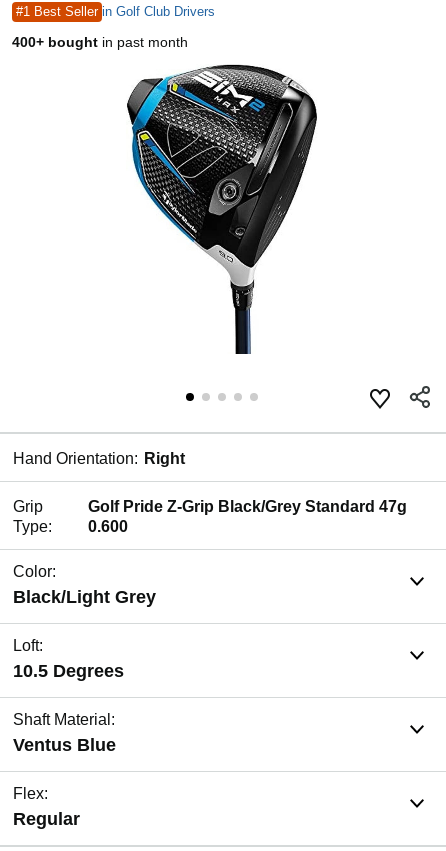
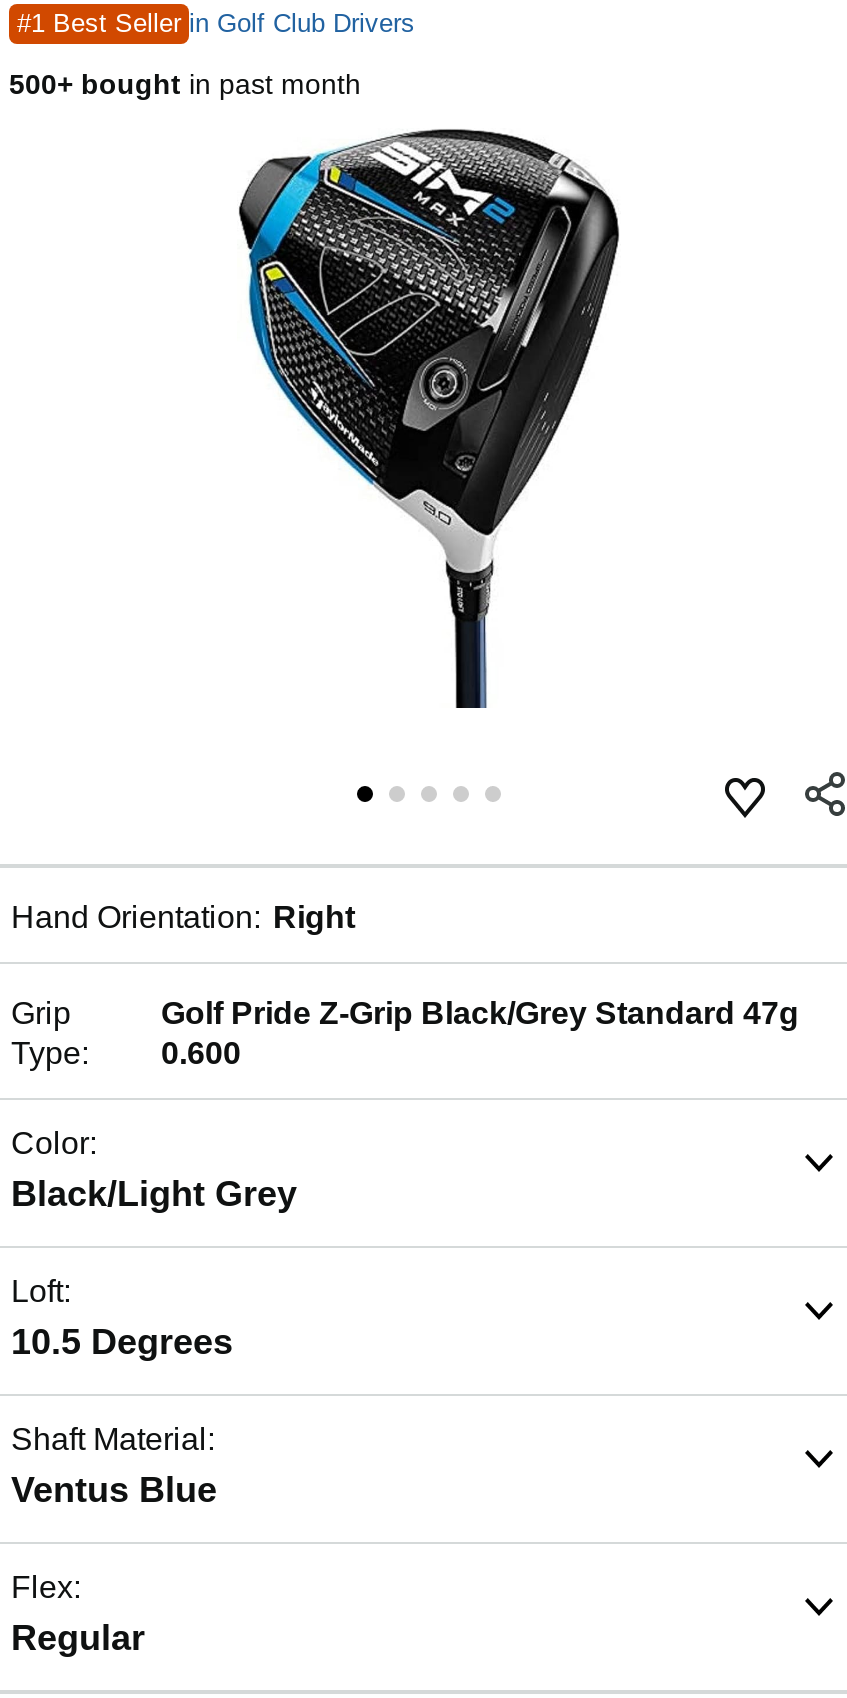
- 400+ bought in past month
+ 500+ bought in past month
